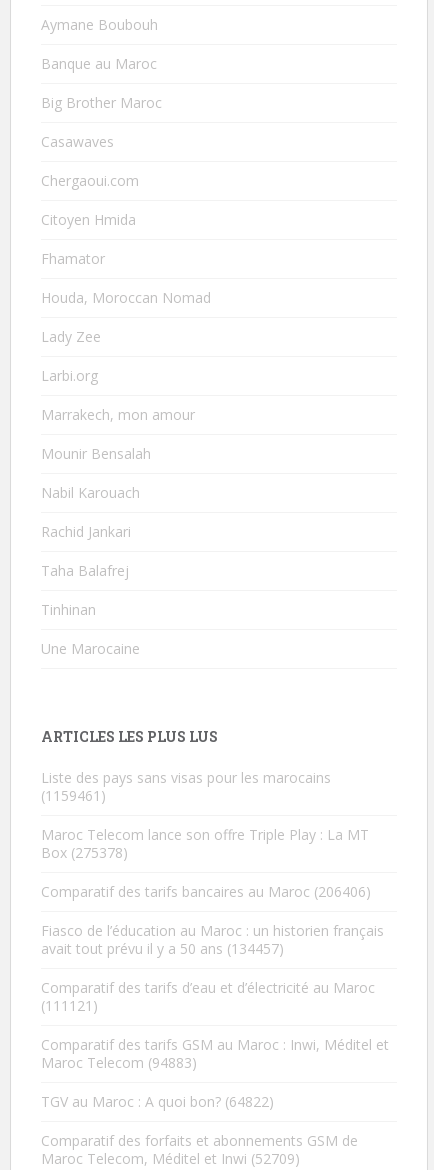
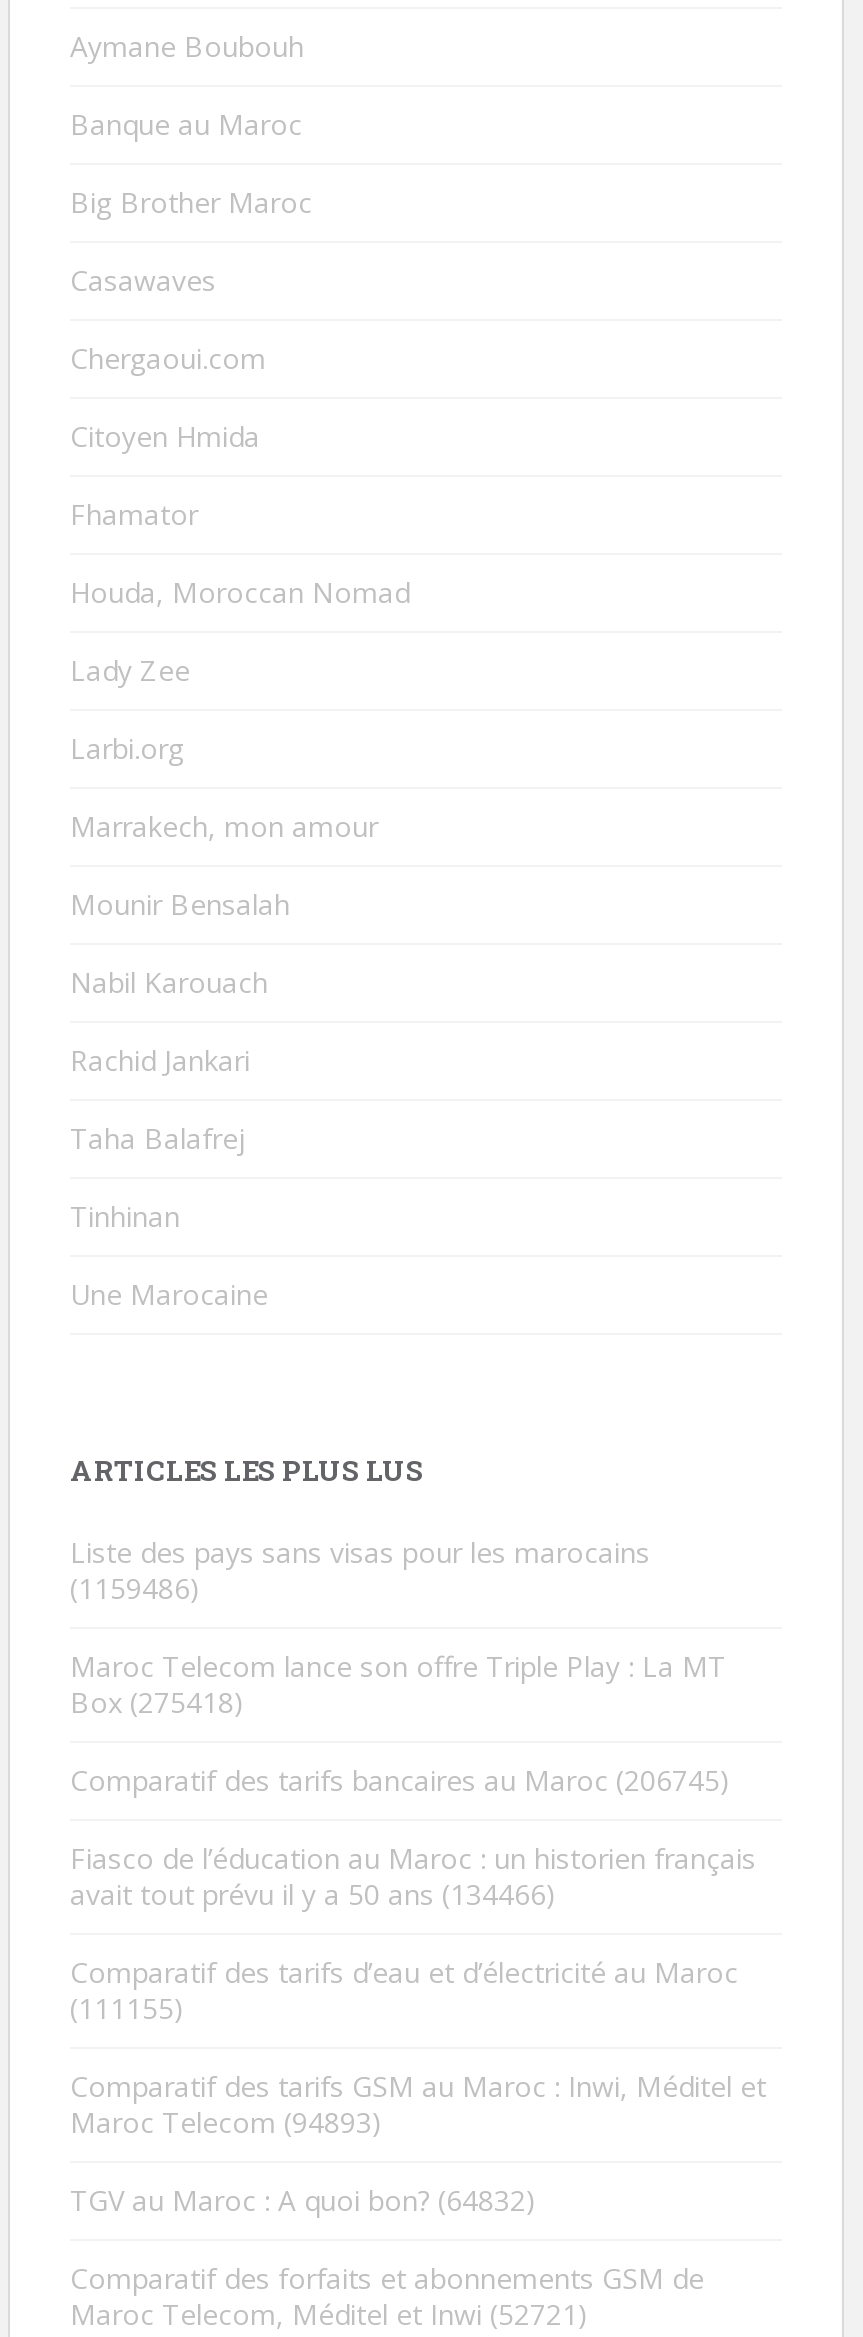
- (1159461)
+ (1159486)

- Box (275378)
+ Box (275418)

- Comparatif des tarifs bancaires au Maroc (206406)
+ Comparatif des tarifs bancaires au Maroc (206745)

- avait tout prévu il y a 50 ans (134457)
+ avait tout prévu il y a 50 ans (134466)

- (111121)
+ (111155)

- Maroc Telecom (94883)
+ Maroc Telecom (94893)

- TGV au Maroc : A quoi bon? (64822)
+ TGV au Maroc : A quoi bon? (64832)

- Maroc Telecom, Méditel et Inwi (52709)
+ Maroc Telecom, Méditel et Inwi (52721)
